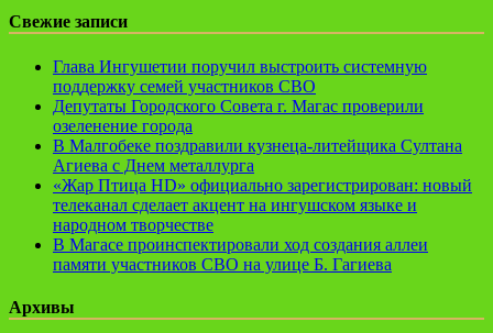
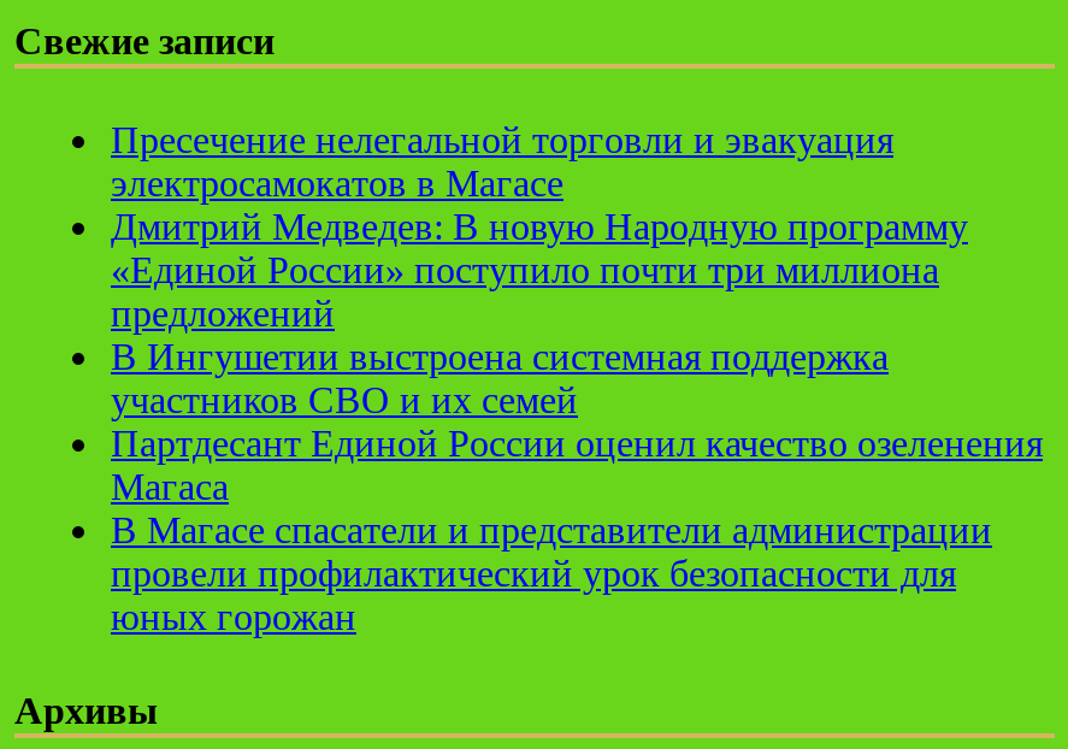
- Глава Ингушетии поручил выстроить системную
- поддержку семей участников СВО
- Депутаты Городского Совета г. Магас проверили
- озеленение города
- В Малгобеке поздравили кузнеца-литейщика Султана
- Агиева с Днем металлурга
- «Жар Птица HD» официально зарегистрирован: новый
- телеканал сделает акцент на ингушском языке и
- народном творчестве
- В Магасе проинспектировали ход создания аллеи
- памяти участников СВО на улице Б. Гагиева
+ Пресечение нелегальной торговли и эвакуация
+ электросамокатов в Магасе
+ Дмитрий Медведев: В новую Народную программу
+ «Единой России» поступило почти три миллиона
+ предложений
+ В Ингушетии выстроена системная поддержка
+ участников СВО и их семей
+ Партдесант Единой России оценил качество озеленения
+ Магаса
+ В Магасе спасатели и представители администрации
+ провели профилактический урок безопасности для
+ юных горожан
